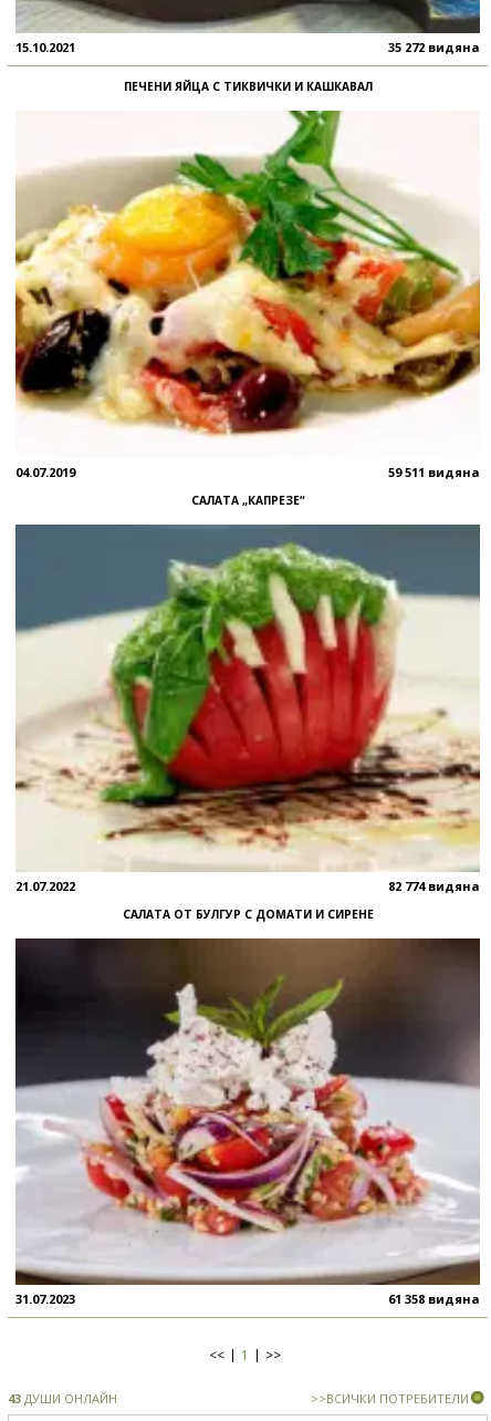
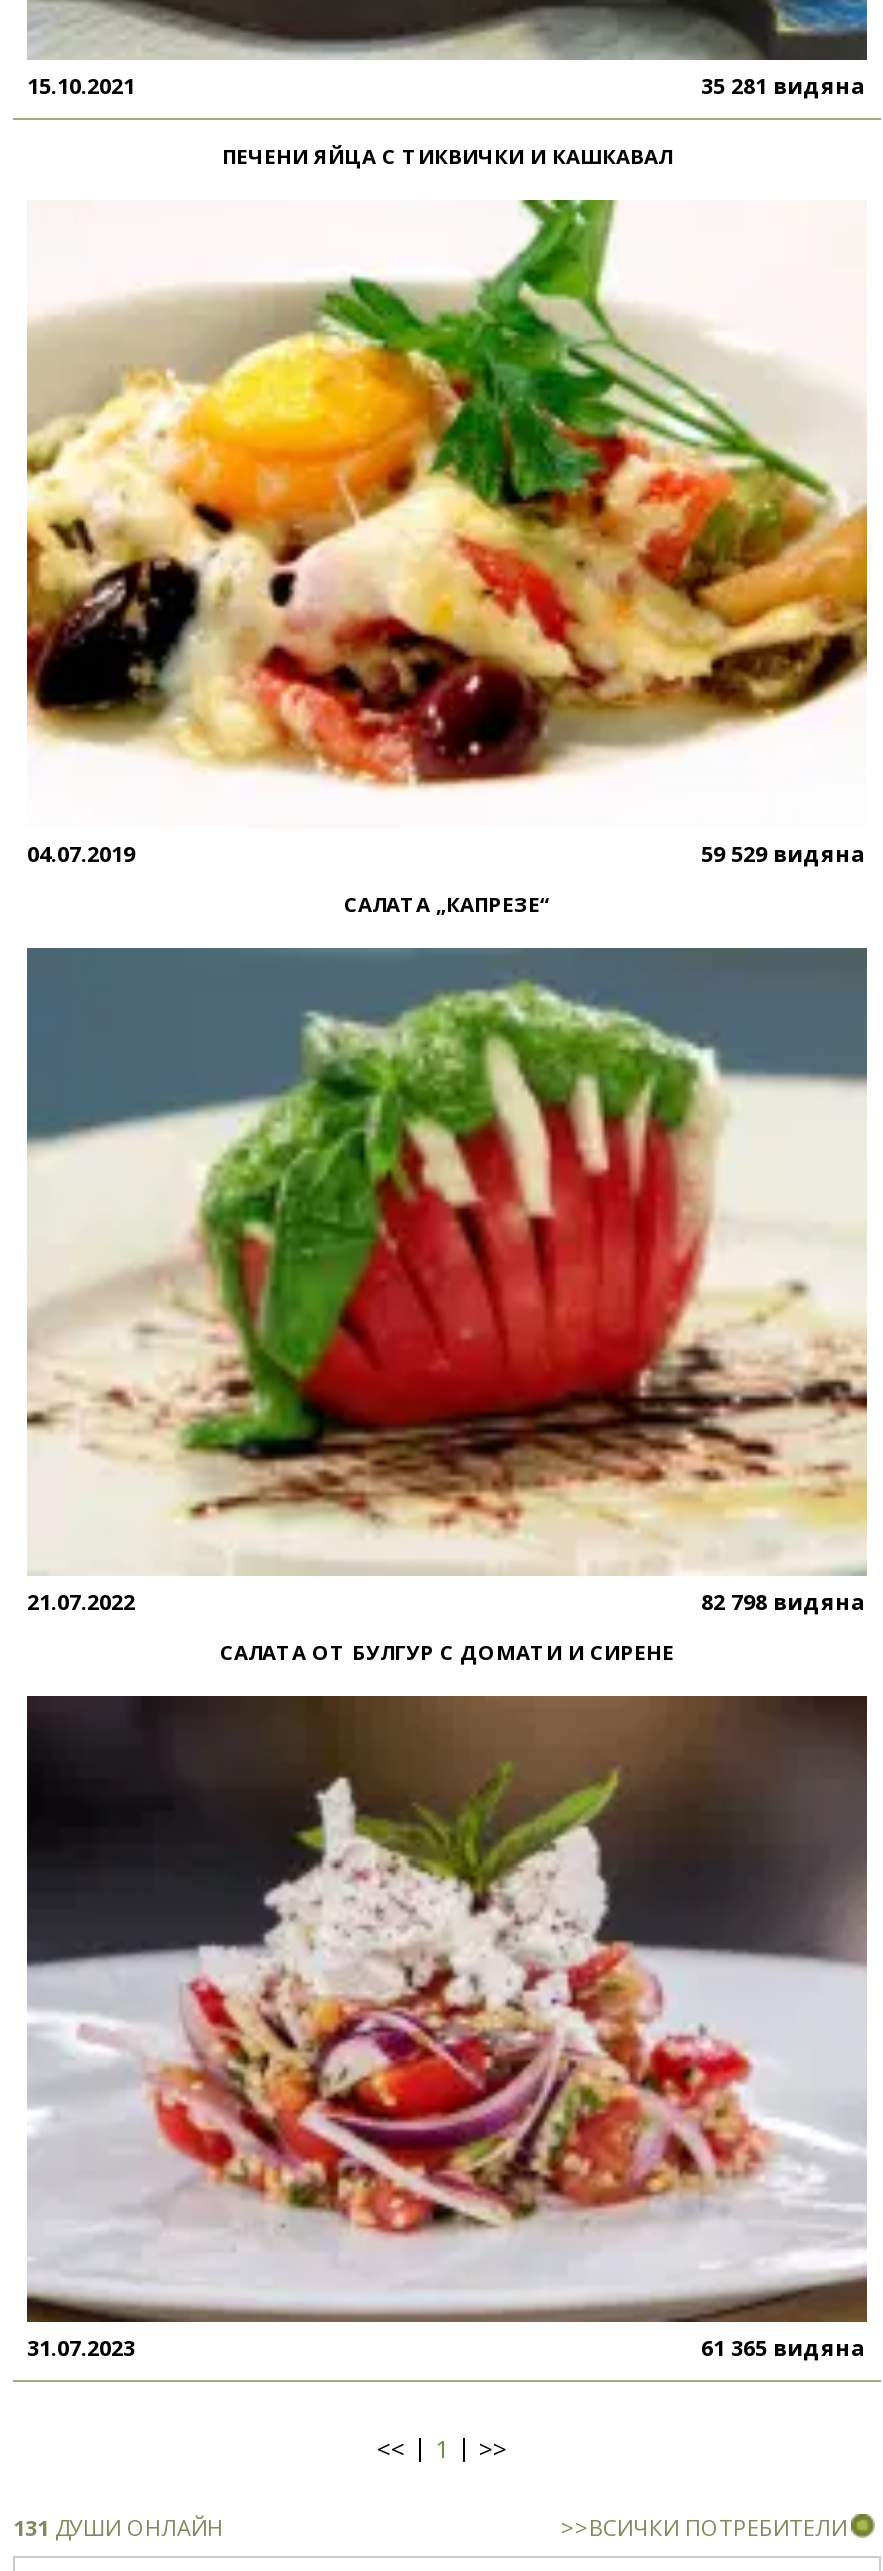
- 35 272 видяна
+ 35 281 видяна

- 59 511 видяна
+ 59 529 видяна

- 82 774 видяна
+ 82 798 видяна

- 61 358 видяна
+ 61 365 видяна

- 43 ДУШИ ОНЛАЙН
+ 131 ДУШИ ОНЛАЙН
